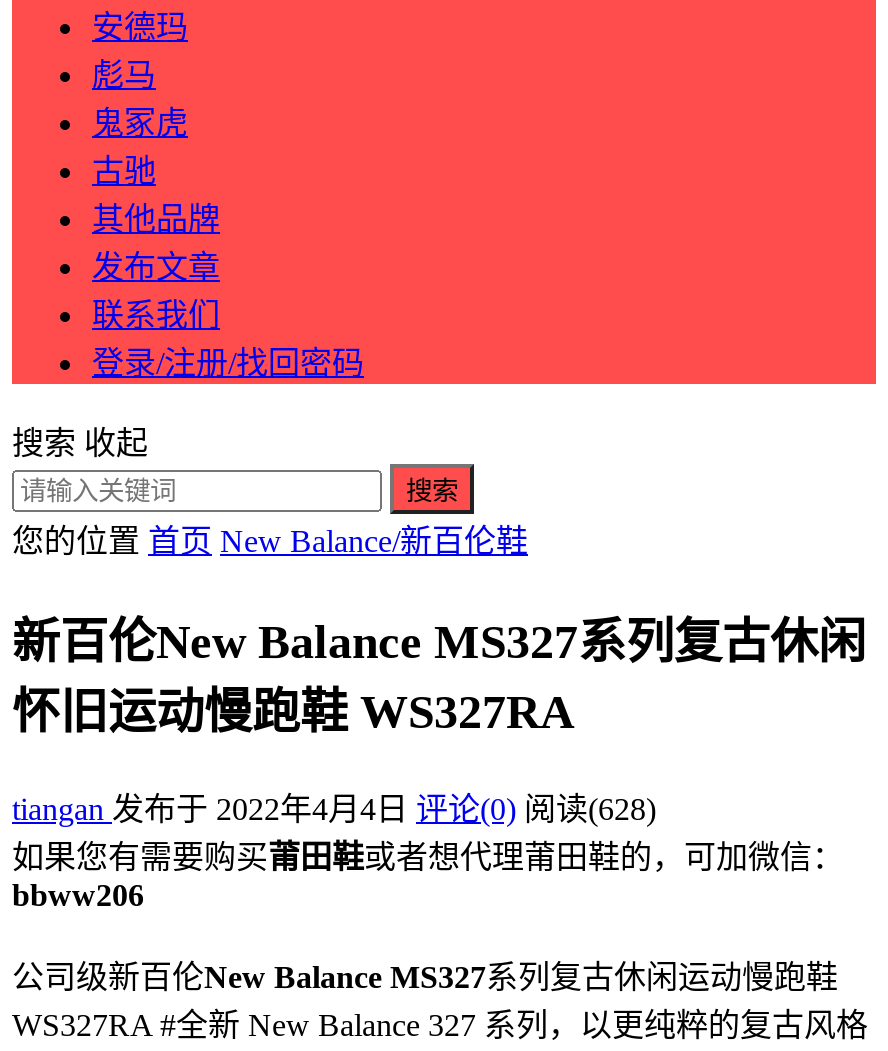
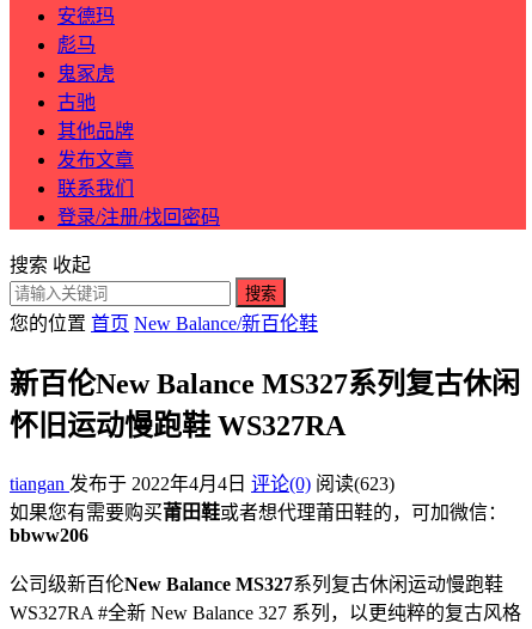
- tiangan发布于 2022年4月4日评论(0) 阅读(628)
+ tiangan发布于 2022年4月4日评论(0) 阅读(623)
